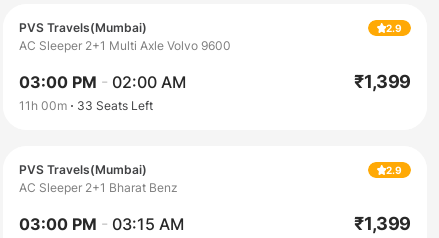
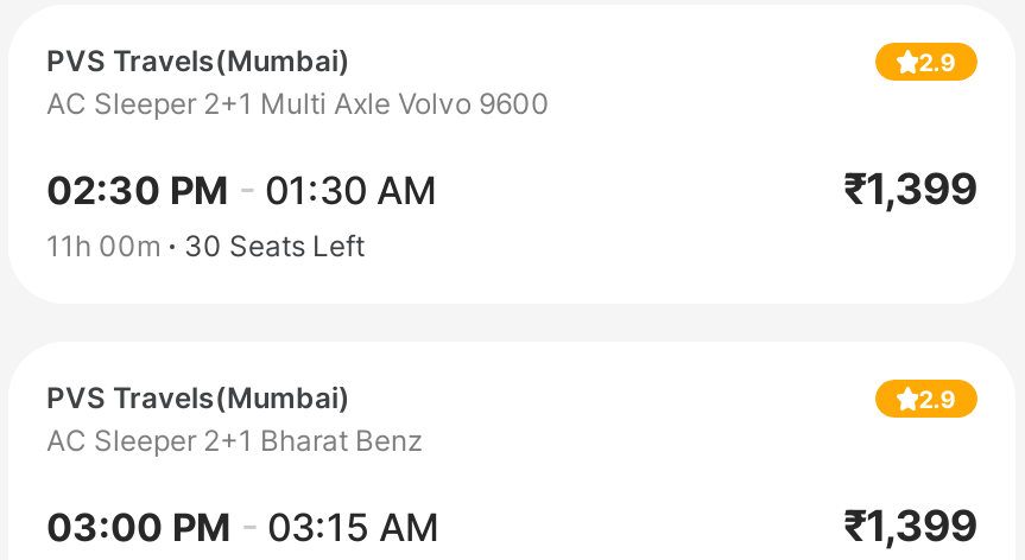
- 03:00 PM - 02:00 AM
+ 02:30 PM - 01:30 AM

- 11h 00m 33 Seats Left
+ 11h 00m 30 Seats Left
